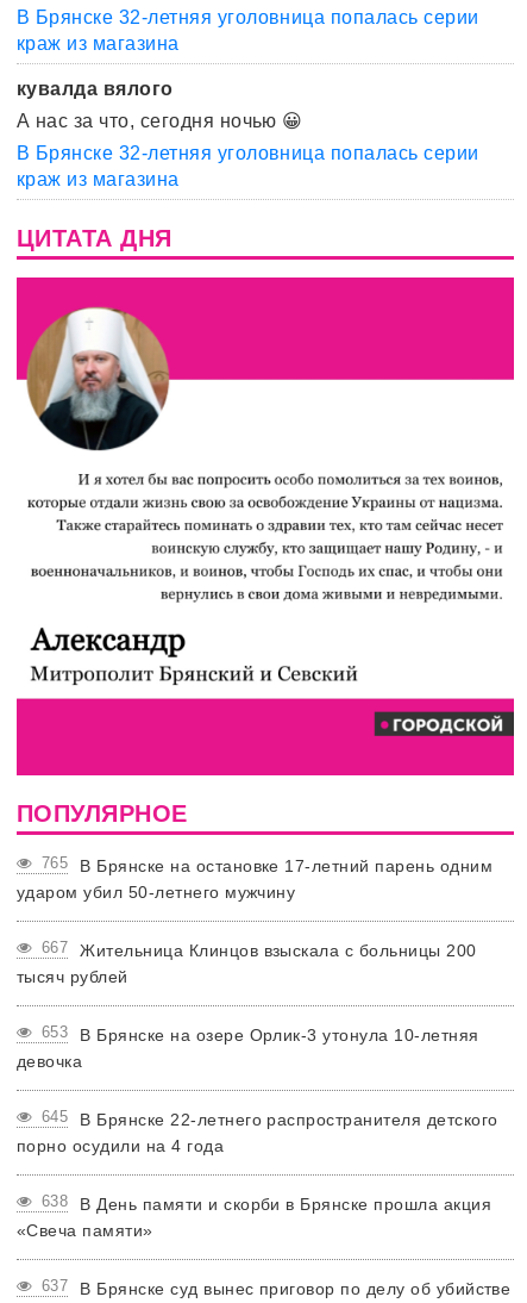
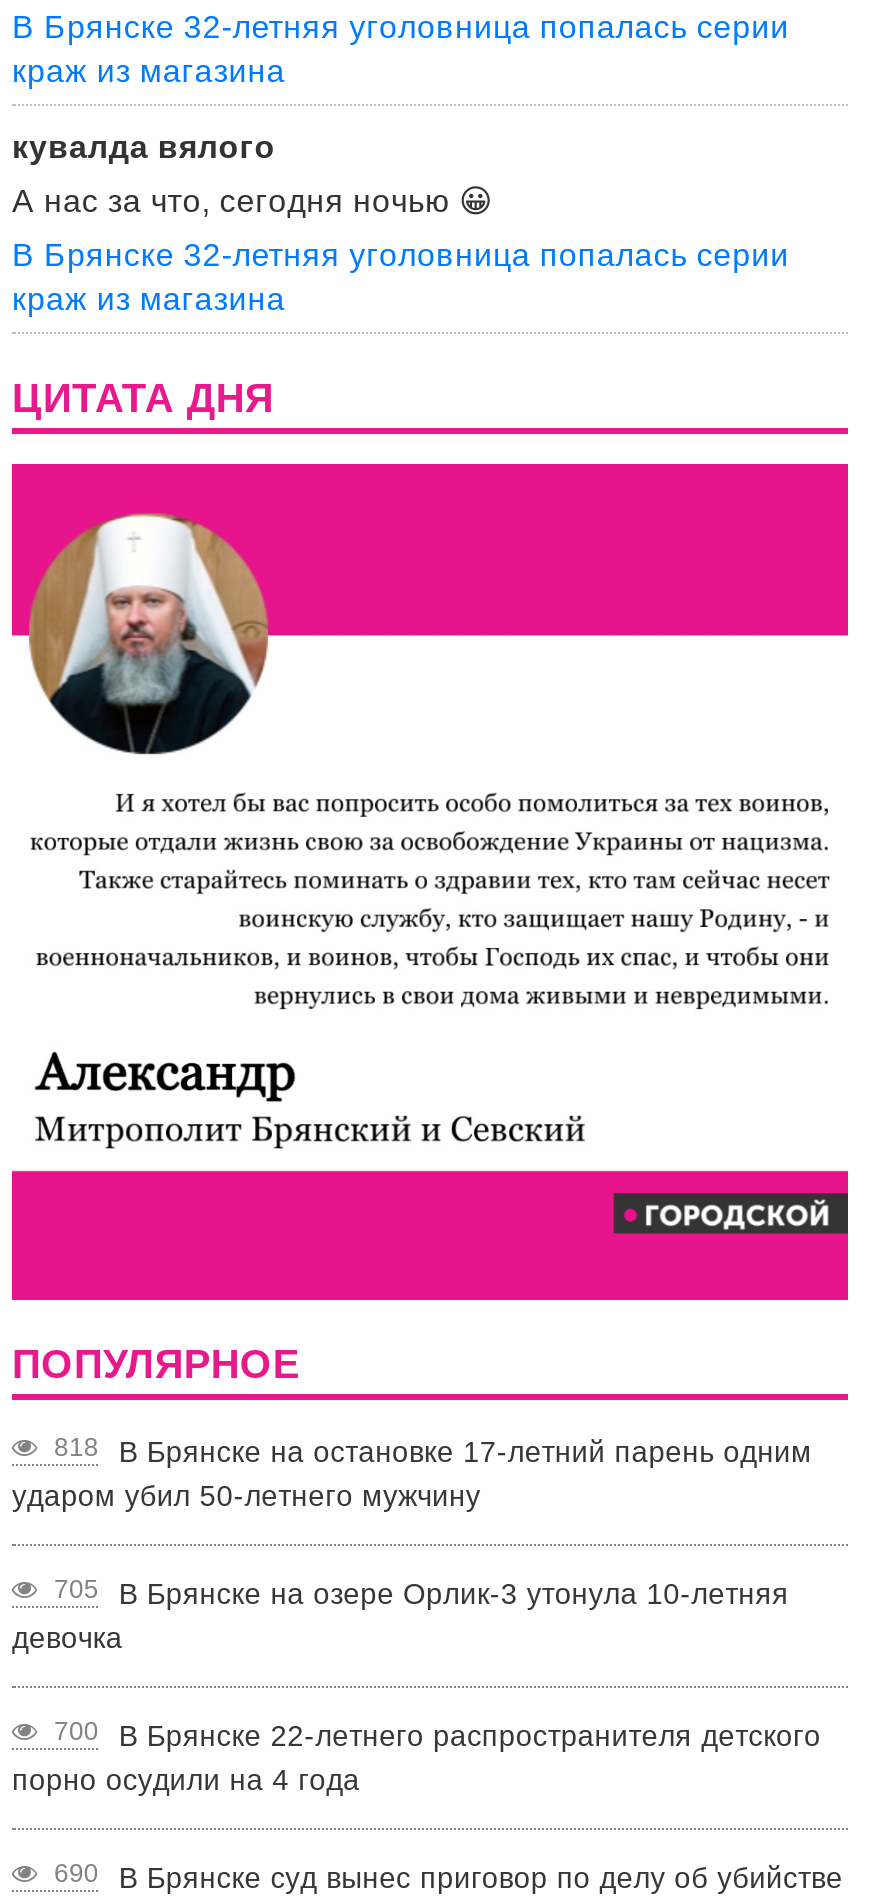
- 765 В Брянске на остановке 17-летний парень одним
+ 818 В Брянске на остановке 17-летний парень одним

- 667
- Жительница Клинцов взыскала с больницы 200
- тысяч рублей
- 653
+ 705

- 645 В Брянске 22-летнего распространителя детского
+ 700 В Брянске 22-летнего распространителя детского

- 638
- В День памяти и скорби в Брянске прошла акция
- «Свеча памяти»
- 637
+ 690
